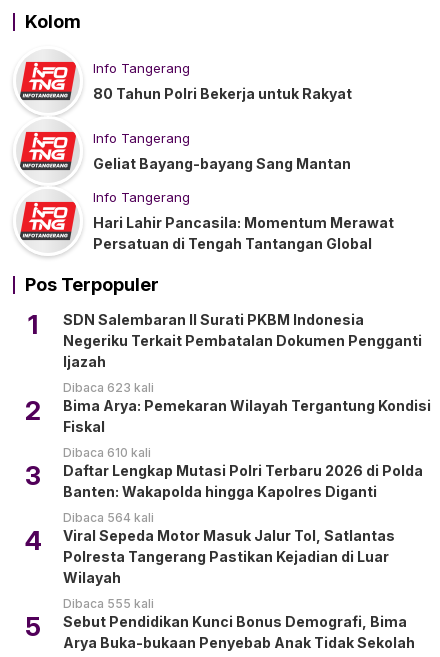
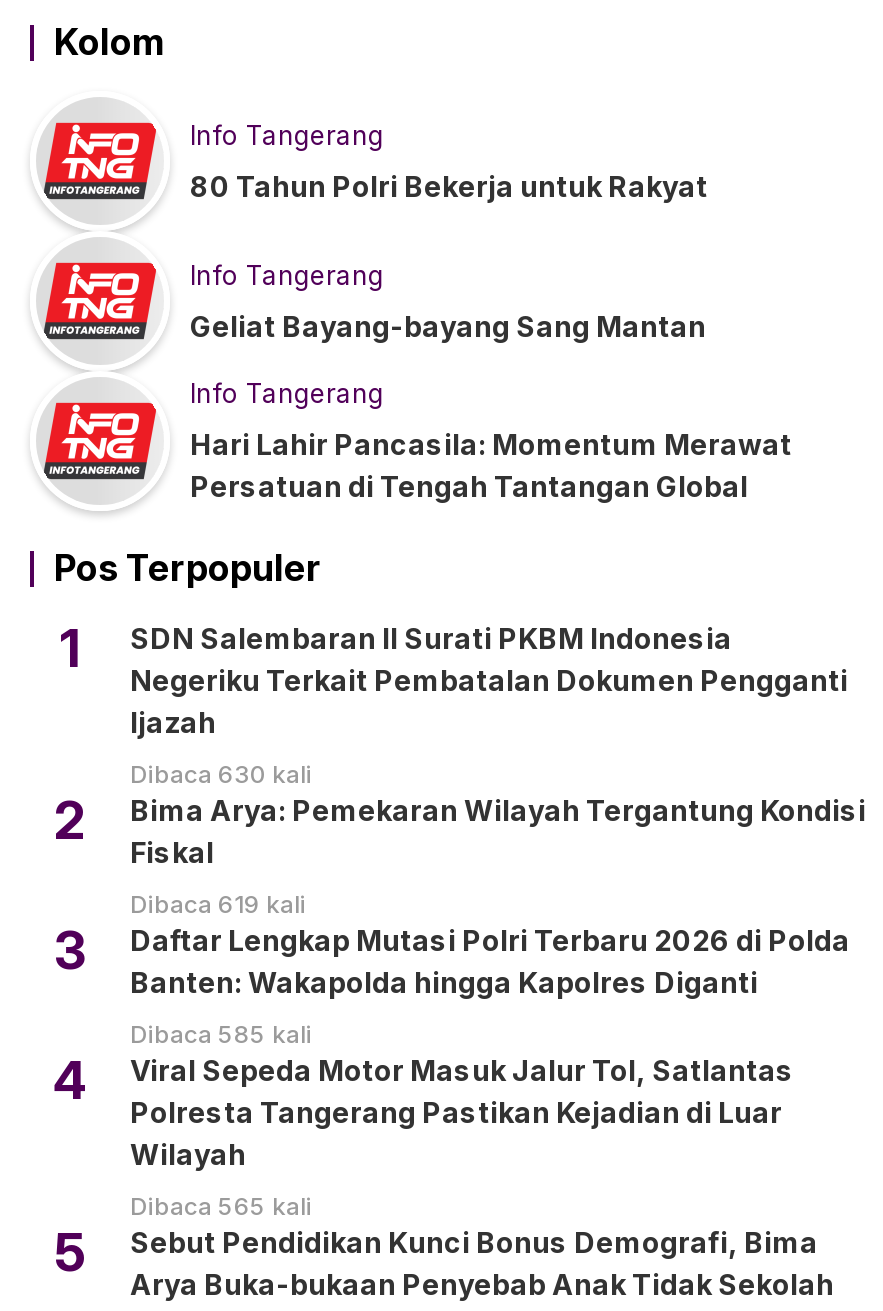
- Dibaca 623 kali
+ Dibaca 630 kali

- Dibaca 610 kali
+ Dibaca 619 kali

- Dibaca 564 kali
+ Dibaca 585 kali

- Dibaca 555 kali
+ Dibaca 565 kali
